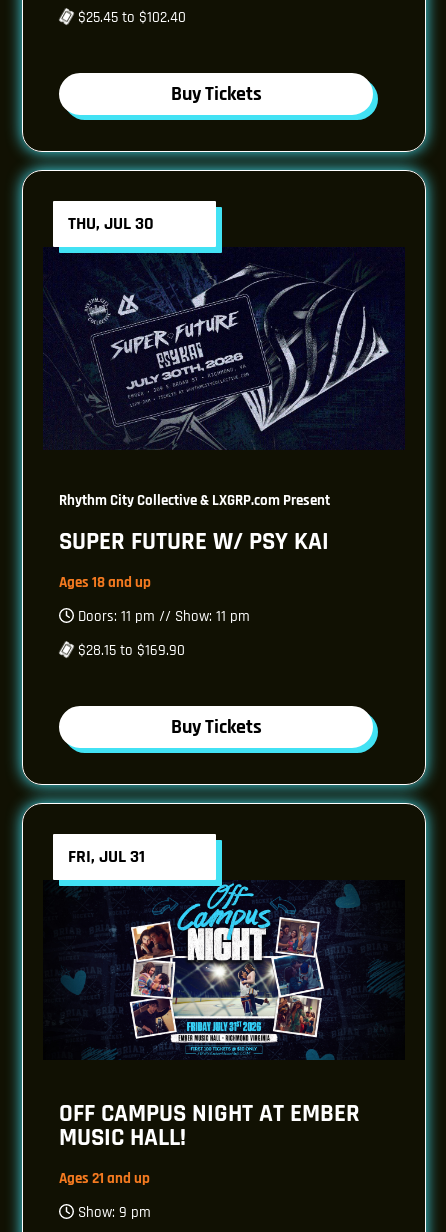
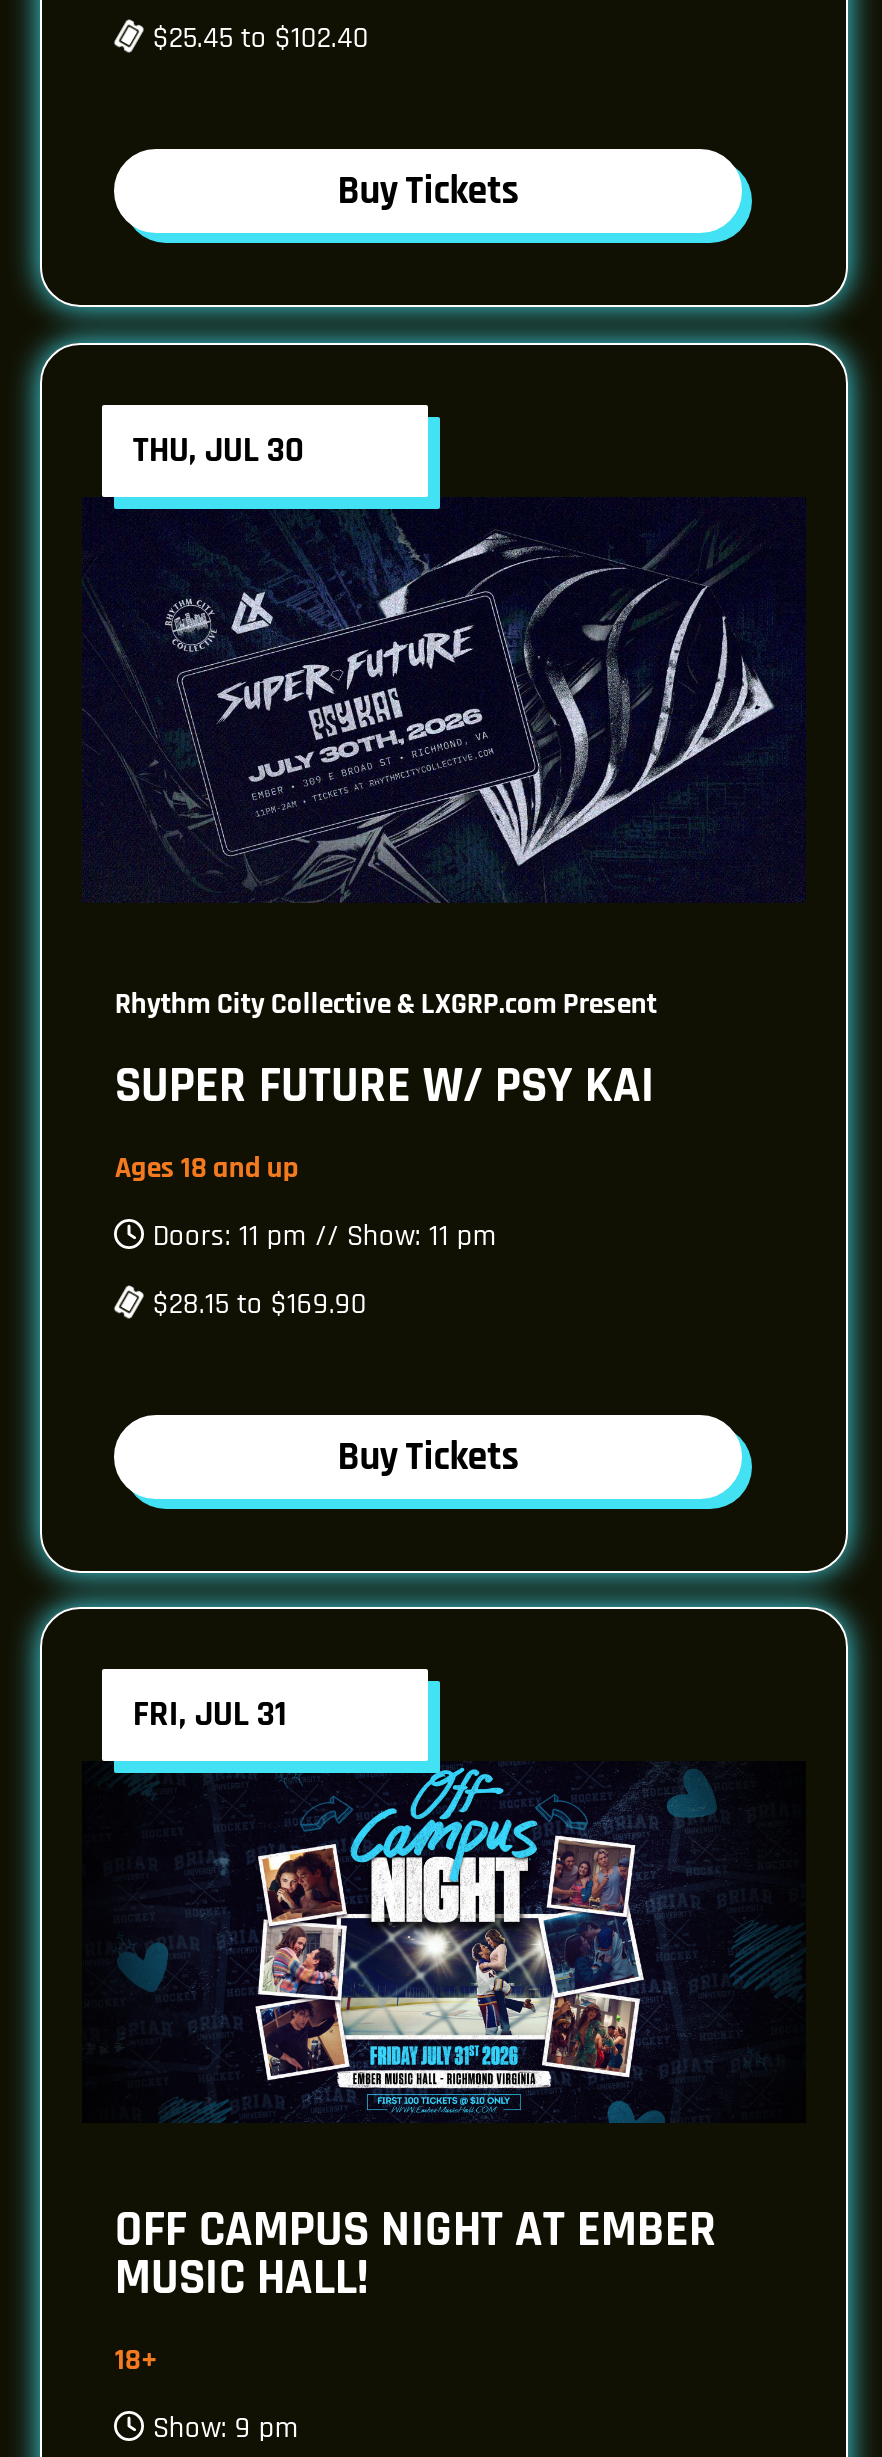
- Ages 21 and up
+ 18+
